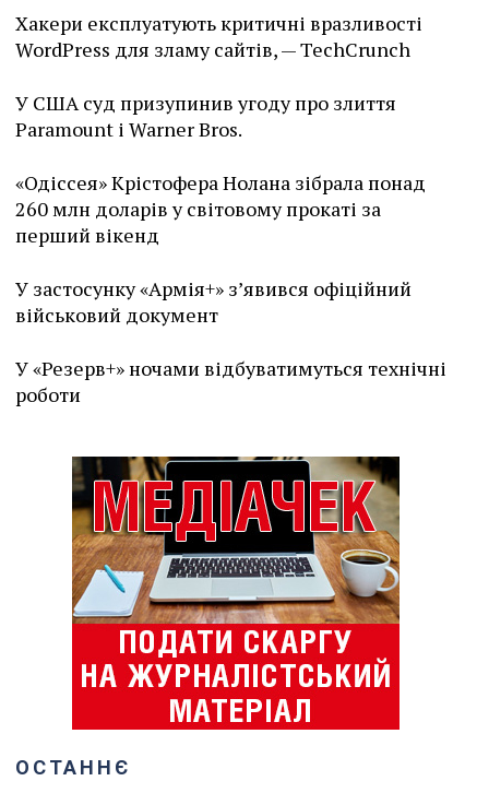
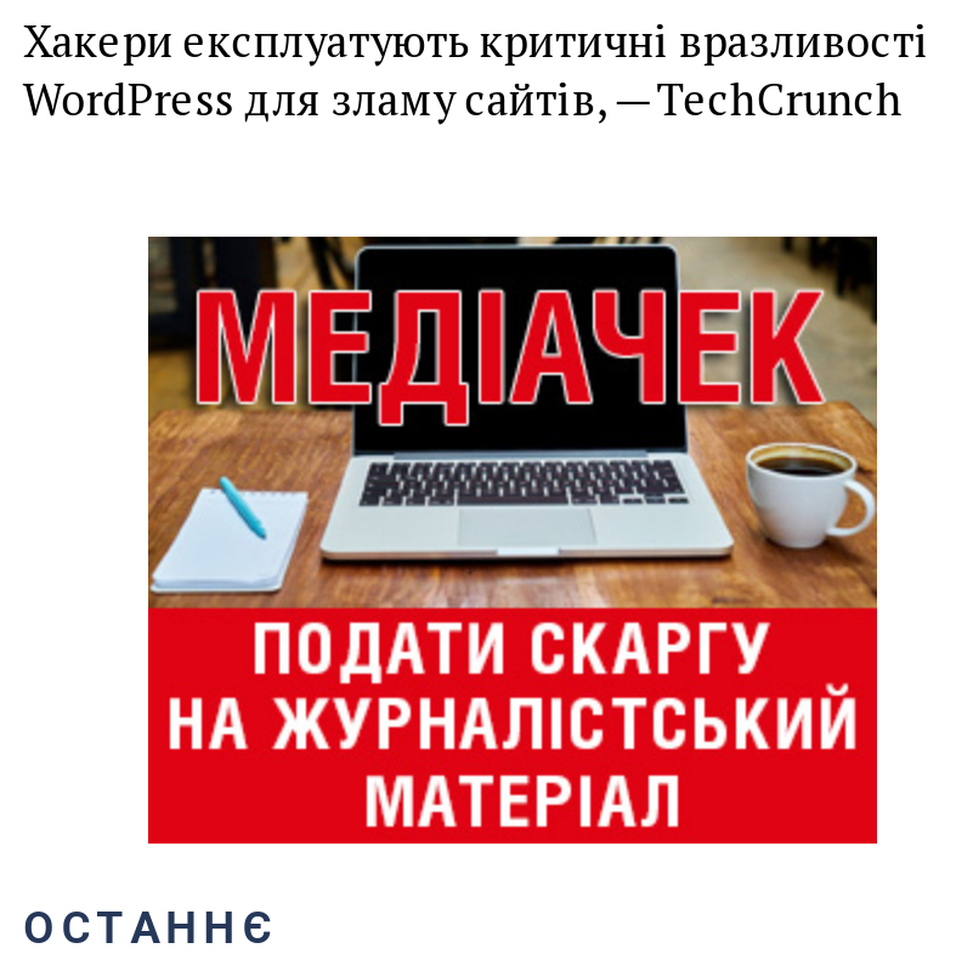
- У США суд призупинив угоду про злиття
- Paramount і Warner Bros.
- «Одіссея» Крістофера Нолана зібрала понад
- 260 млн доларів у світовому прокаті за
- перший вікенд
- У застосунку «Армія+» зʼявився офіційний
- військовий документ
- У «Резерв+» ночами відбуватимуться технічні
- роботи
